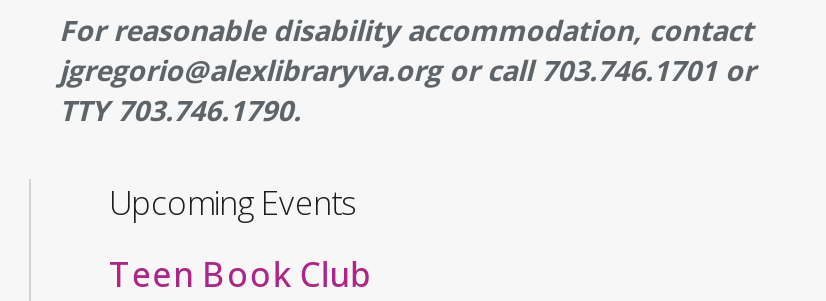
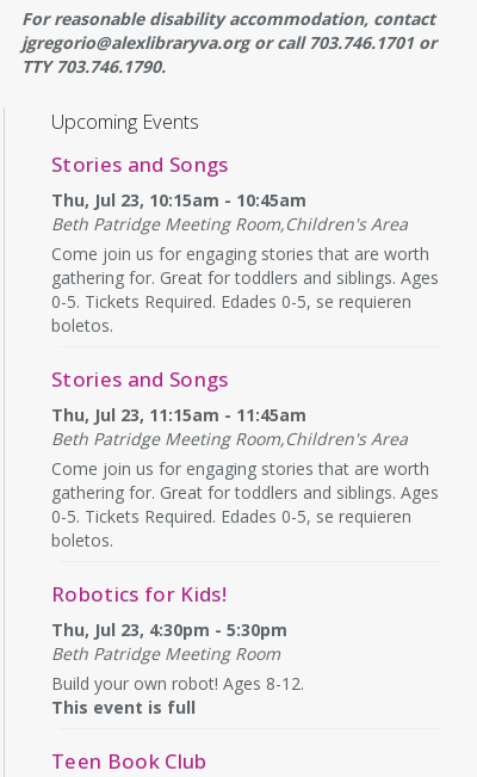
+ Stories and Songs
+ Thu, Jul 23, 10:15am - 10:45am
+ Beth Patridge Meeting Room,Children's Area
+ Come join us for engaging stories that are worth
+ gathering for. Great for toddlers and siblings. Ages
+ 0-5. Tickets Required. Edades 0-5, se requieren
+ boletos.
+ Stories and Songs
+ Thu, Jul 23, 11:15am - 11:45am
+ Beth Patridge Meeting Room,Children's Area
+ Come join us for engaging stories that are worth
+ gathering for. Great for toddlers and siblings. Ages
+ 0-5. Tickets Required. Edades 0-5, se requieren
+ boletos.
+ Robotics for Kids!
+ Thu, Jul 23, 4:30pm - 5:30pm
+ Beth Patridge Meeting Room
+ Build your own robot! Ages 8-12.
+ This event is full
